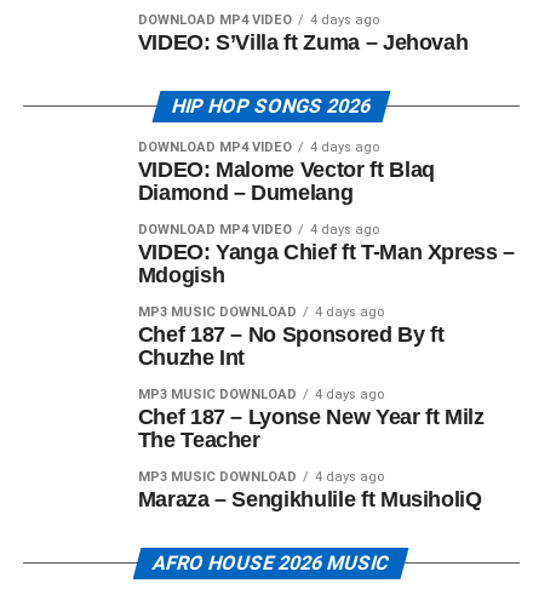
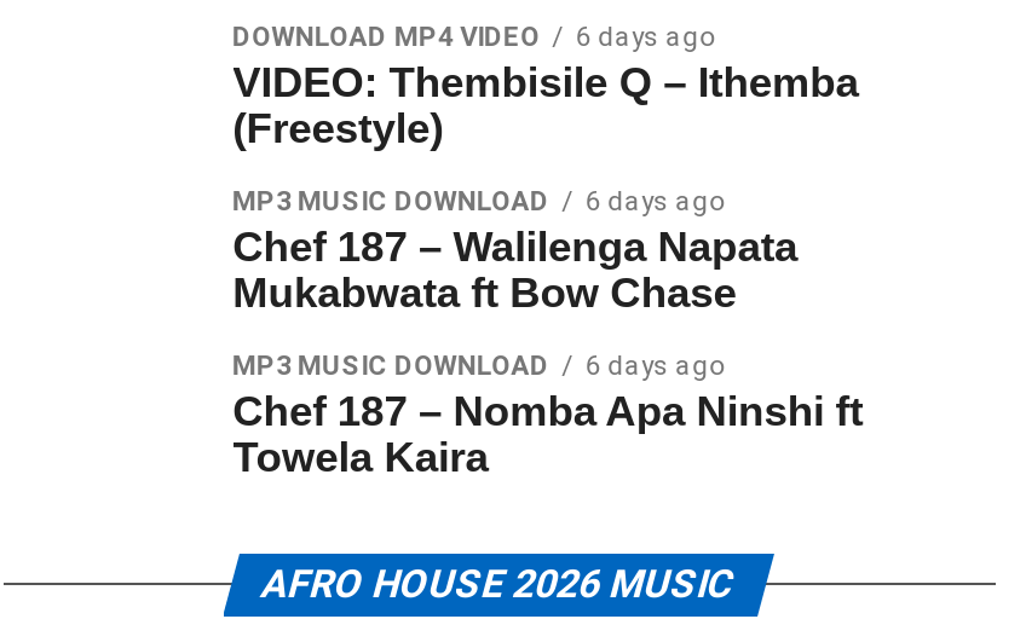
- 4 days ago
- VIDEO: S’Villa ft Zuma – Jehovah
- HIP HOP SONGS 2026
- DOWNLOAD MP4 VIDEO
- 4 days ago
- VIDEO: Malome Vector ft Blaq
- Diamond – Dumelang
- DOWNLOAD MP4 VIDEO
- 4 days ago
- VIDEO: Yanga Chief ft T-Man Xpress –
- Mdogish
+ 6 days ago
+ VIDEO: Thembisile Q – Ithemba
+ (Freestyle)

- 4 days ago
- Chef 187 – No Sponsored By ft
- Chuzhe Int
+ 6 days ago
+ Chef 187 – Walilenga Napata
+ Mukabwata ft Bow Chase

- 4 days ago
- Chef 187 – Lyonse New Year ft Milz
- The Teacher
- MP3 MUSIC DOWNLOAD
- 4 days ago
- Maraza – Sengikhulile ft MusiholiQ
+ 6 days ago
+ Chef 187 – Nomba Apa Ninshi ft
+ Towela Kaira
